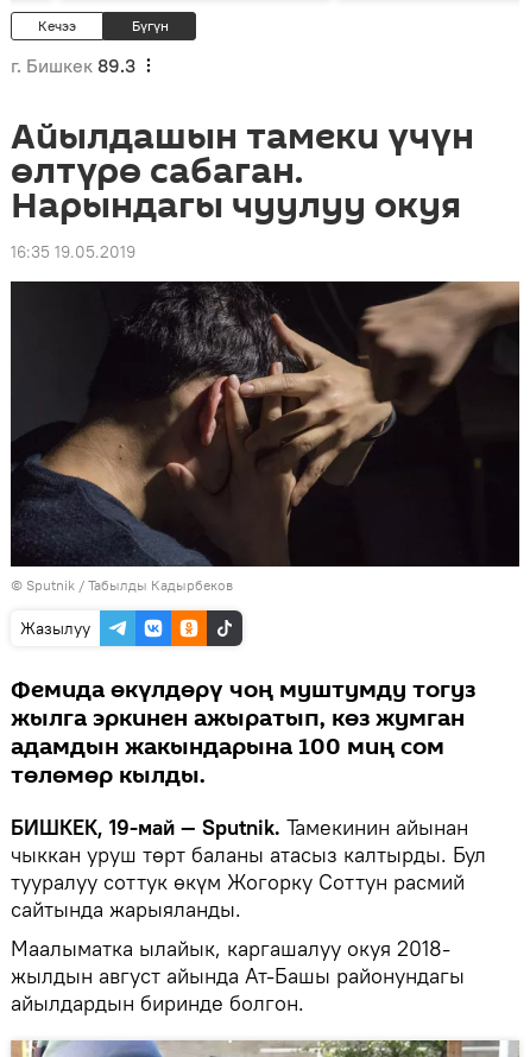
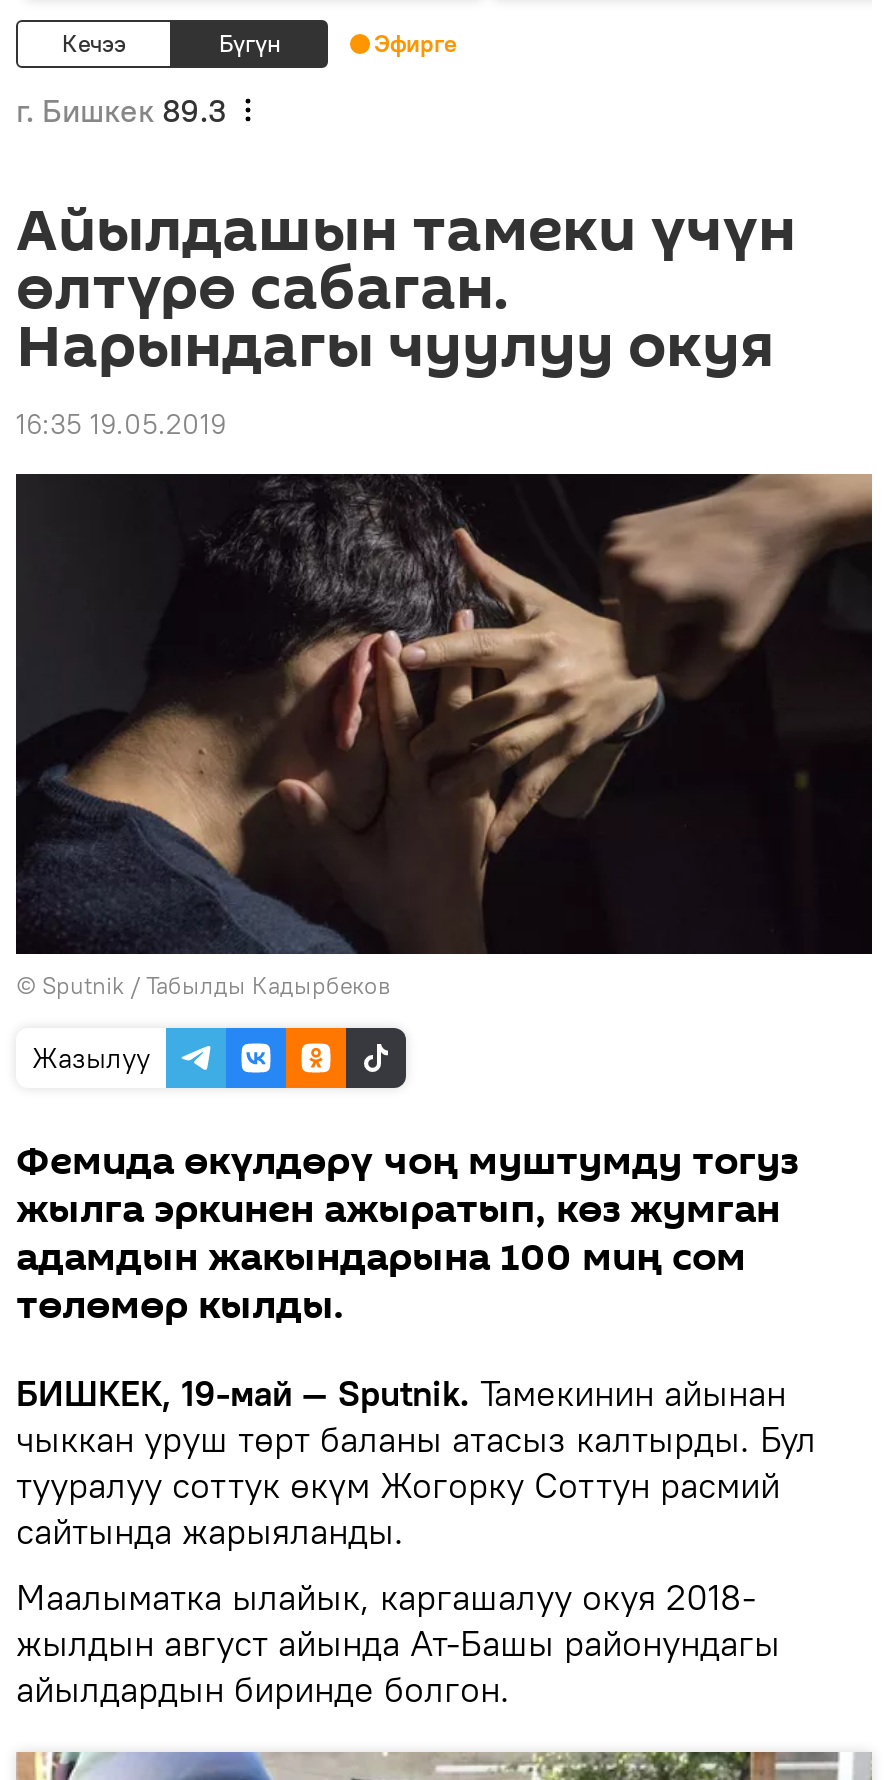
+ Эфирге
